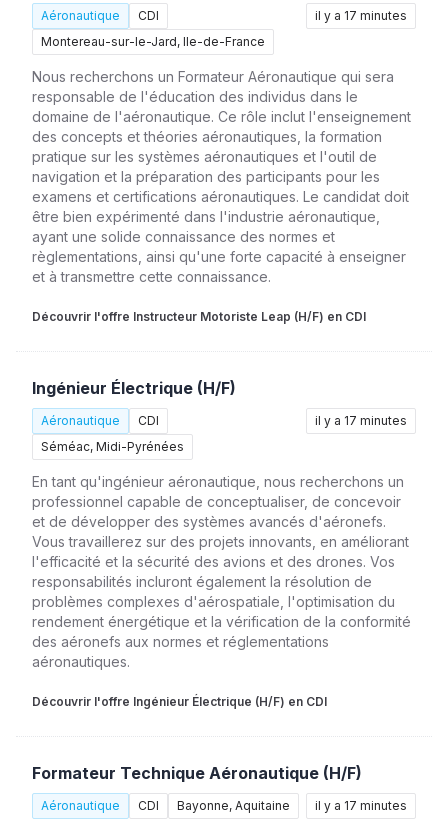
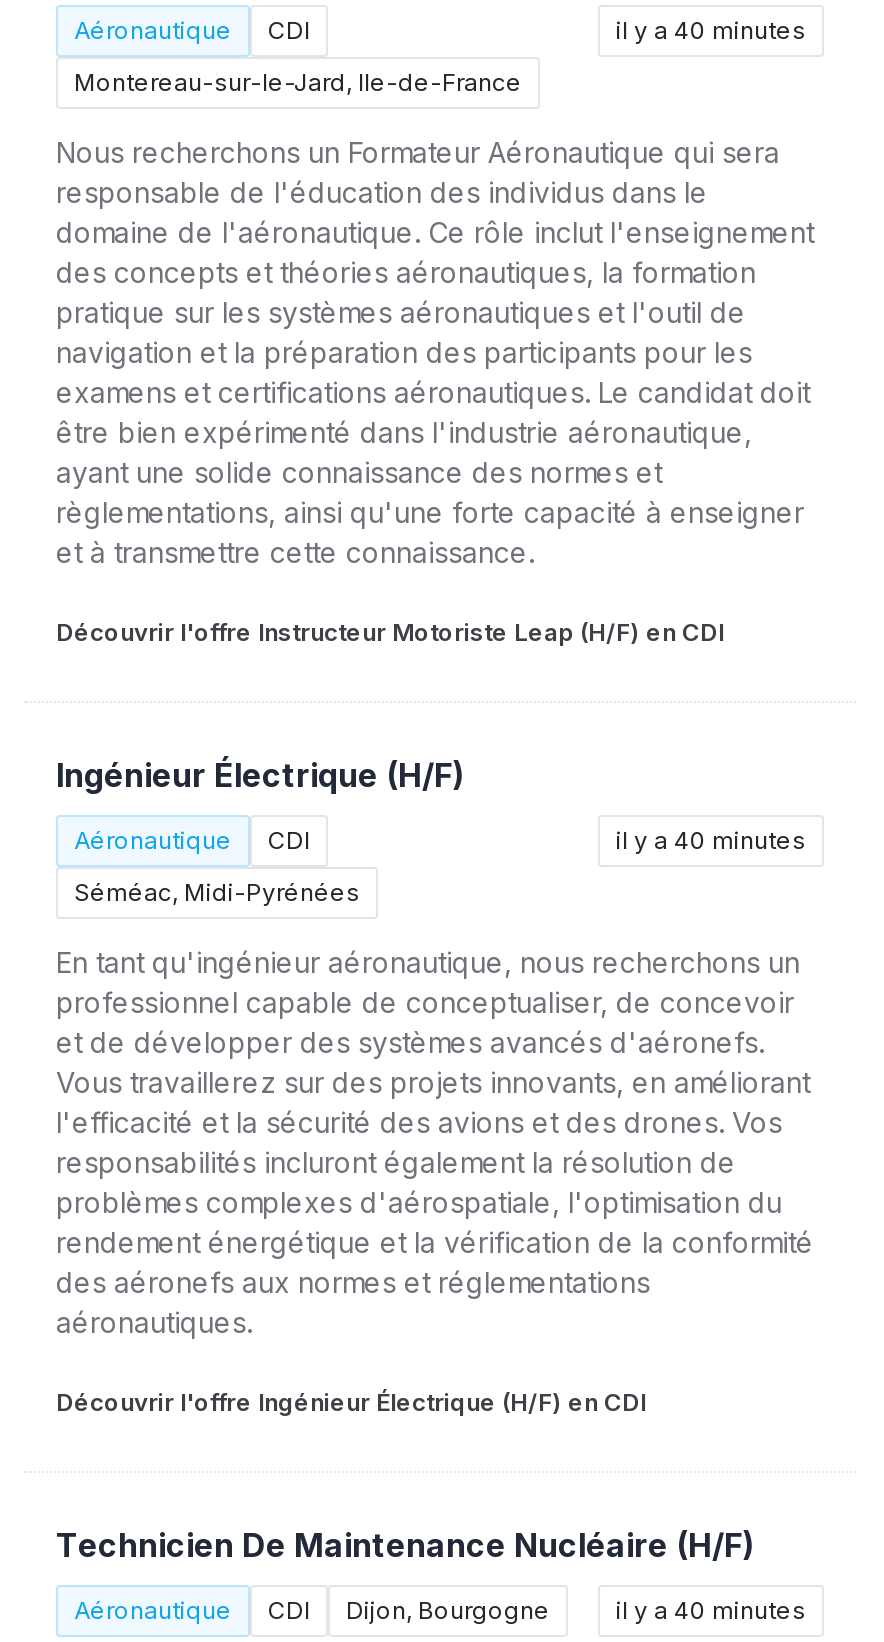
- il y a 17 minutes
+ il y a 40 minutes

- il y a 17 minutes
+ il y a 40 minutes

- Formateur Technique Aéronautique (H/F)
+ Technicien De Maintenance Nucléaire (H/F)

- Bayonne, Aquitaine
- il y a 17 minutes
+ Dijon, Bourgogne
+ il y a 40 minutes
